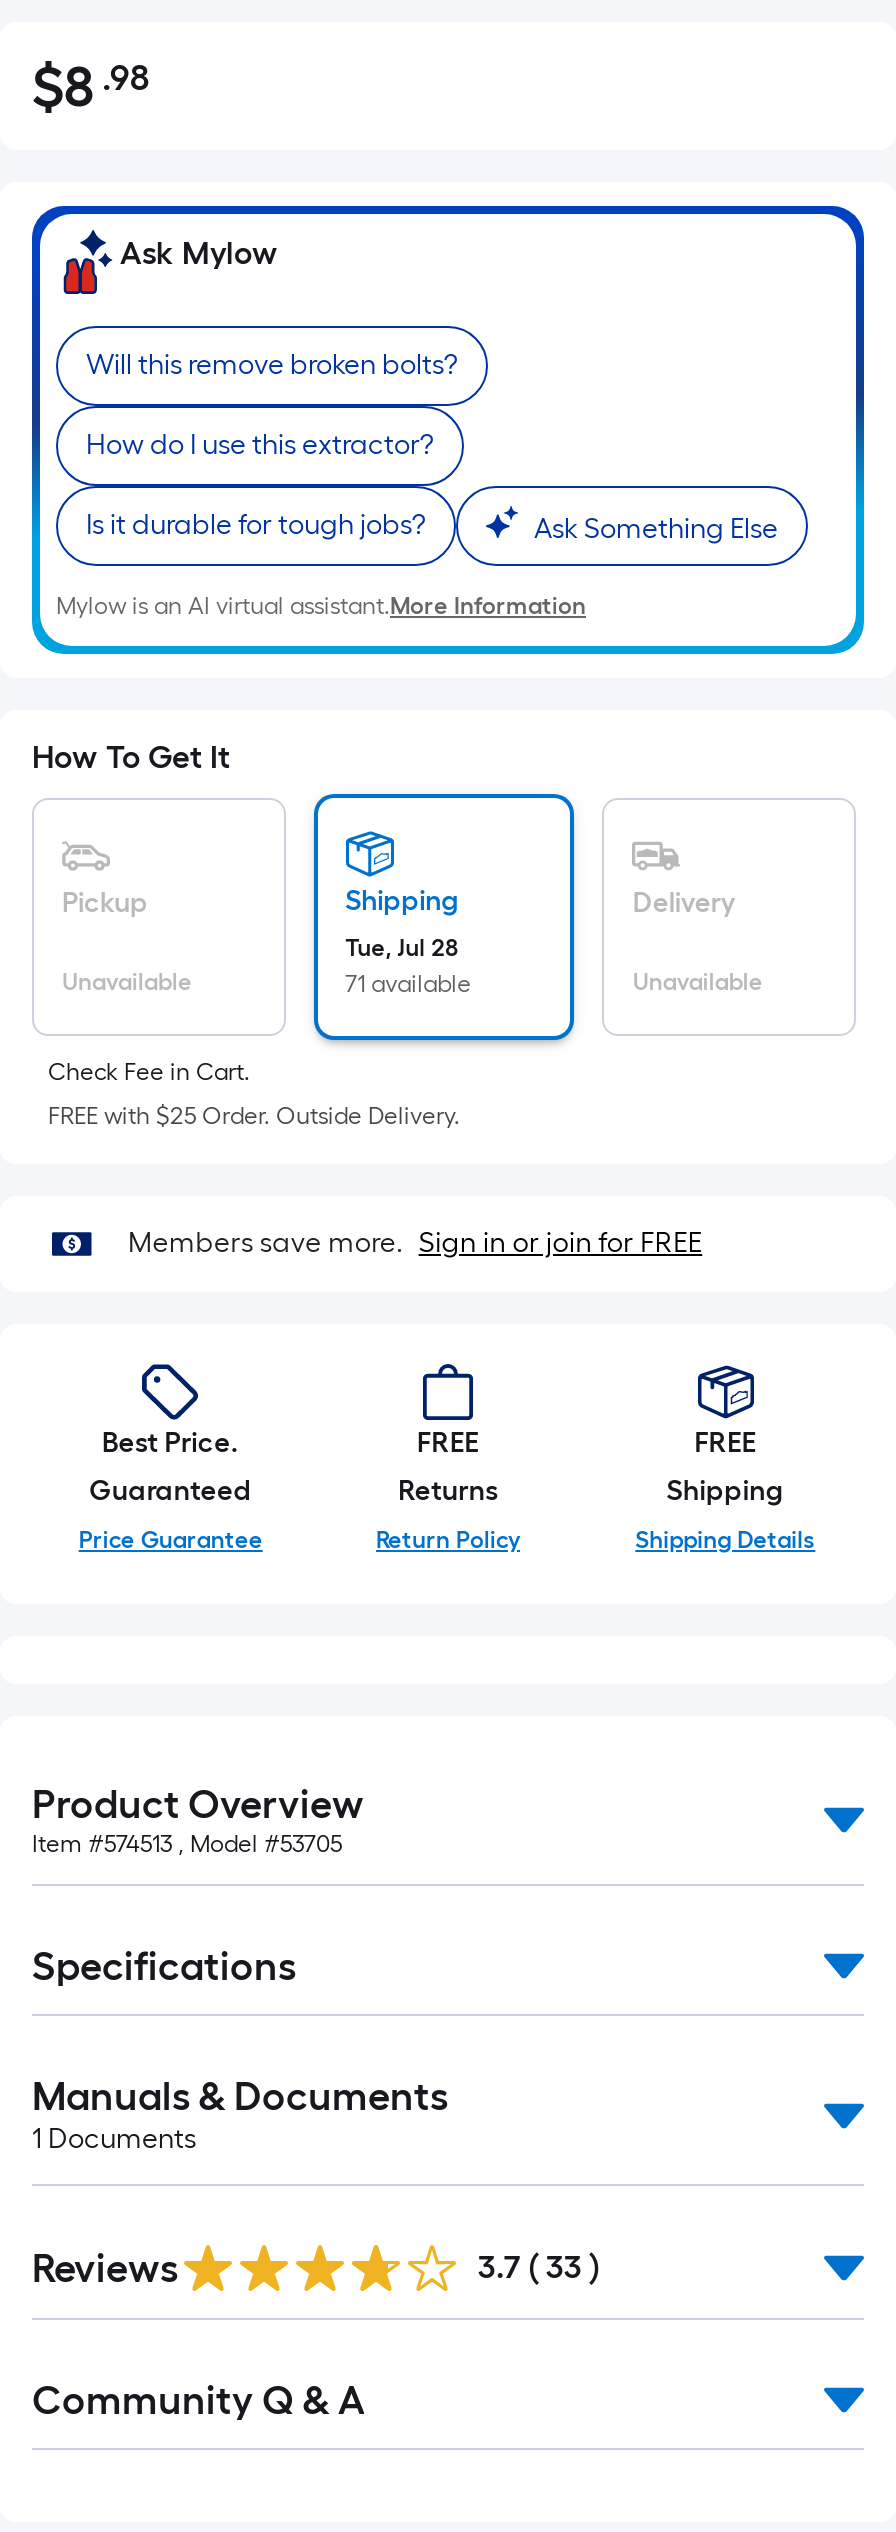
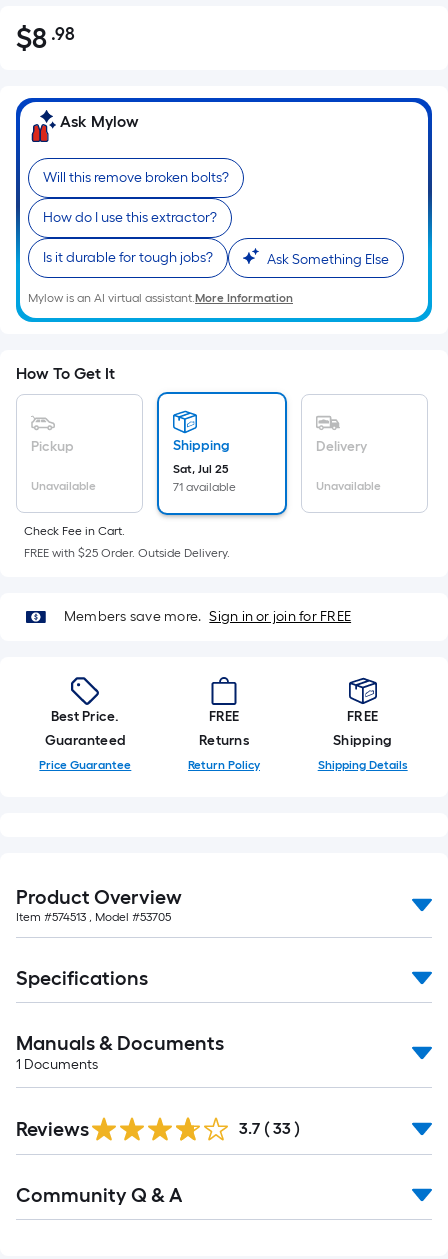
- Tue, Jul 28
+ Sat, Jul 25
